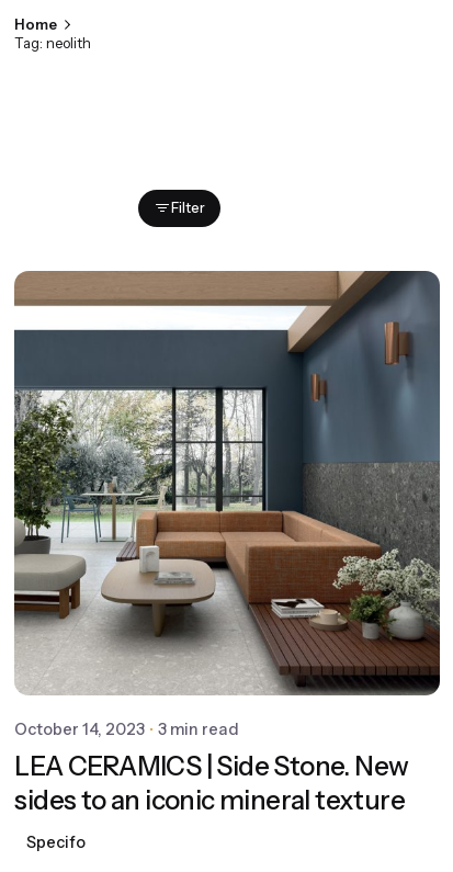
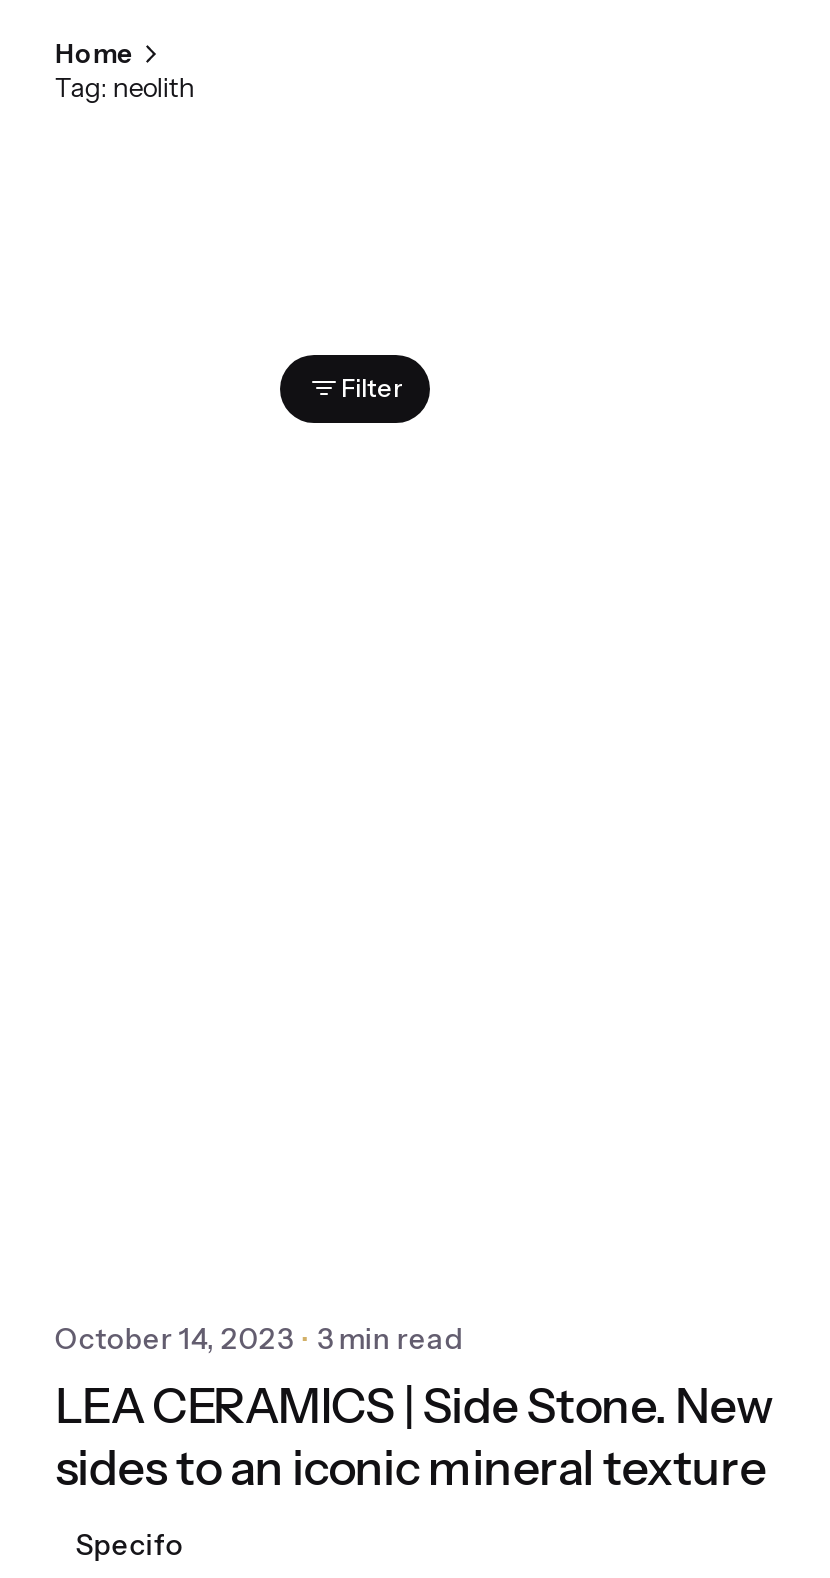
- [image]
